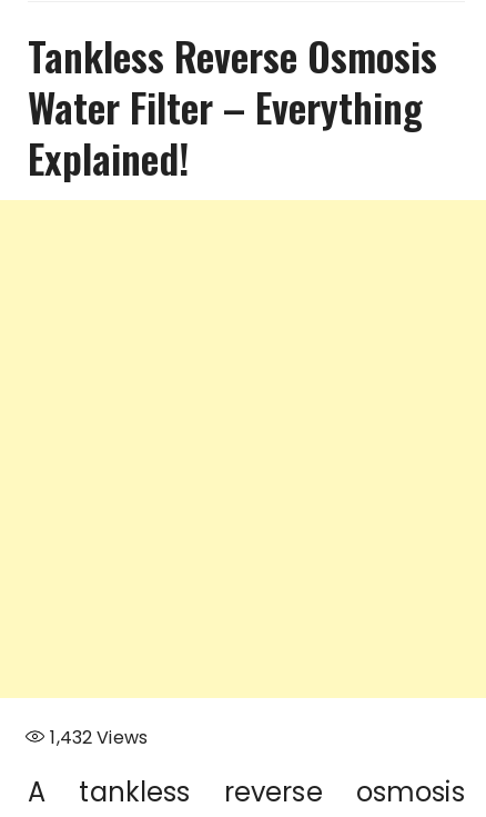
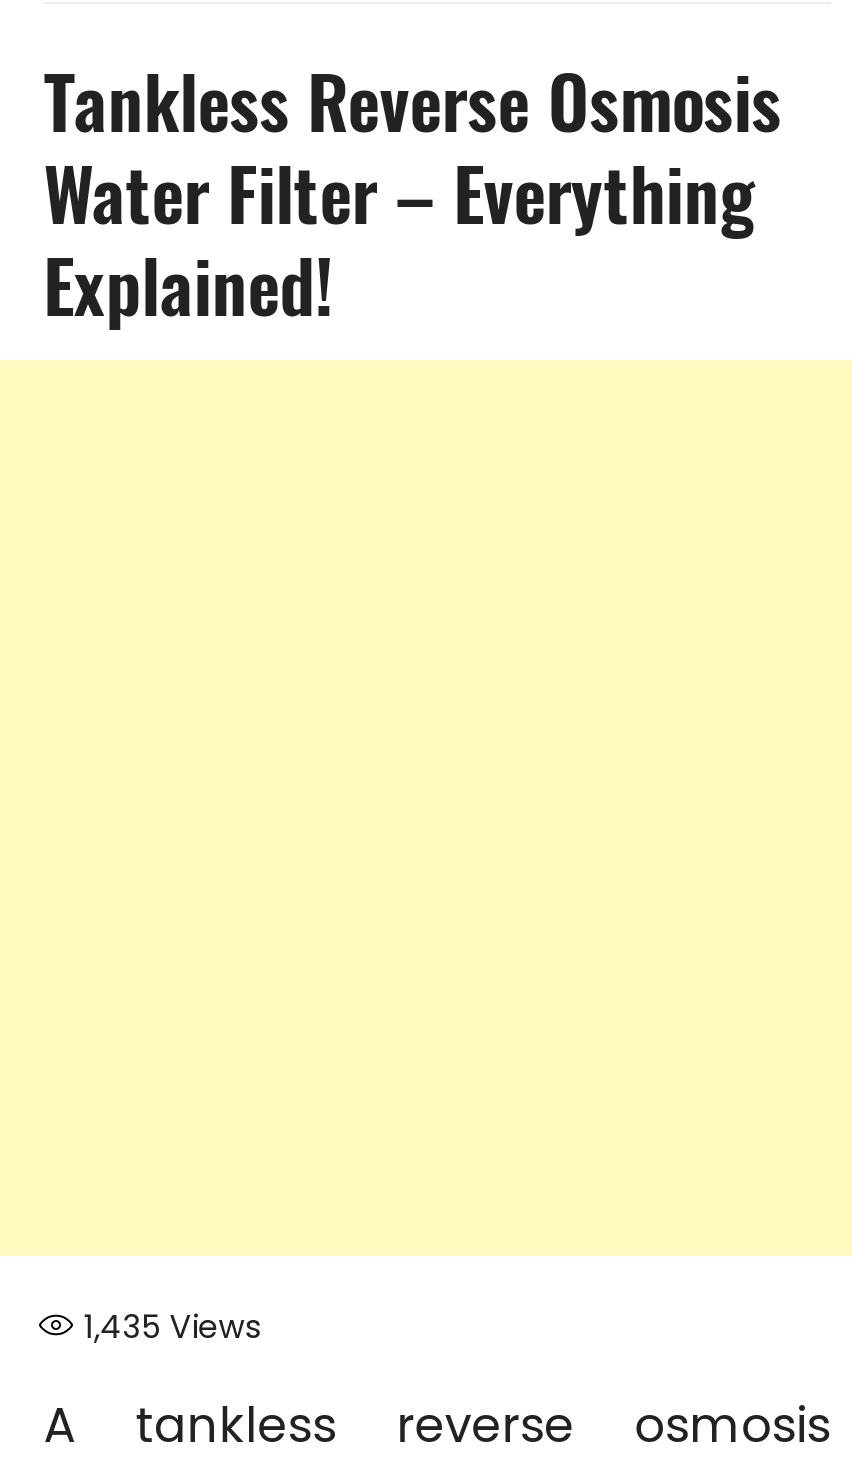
- 1,432 Views
+ 1,435 Views
